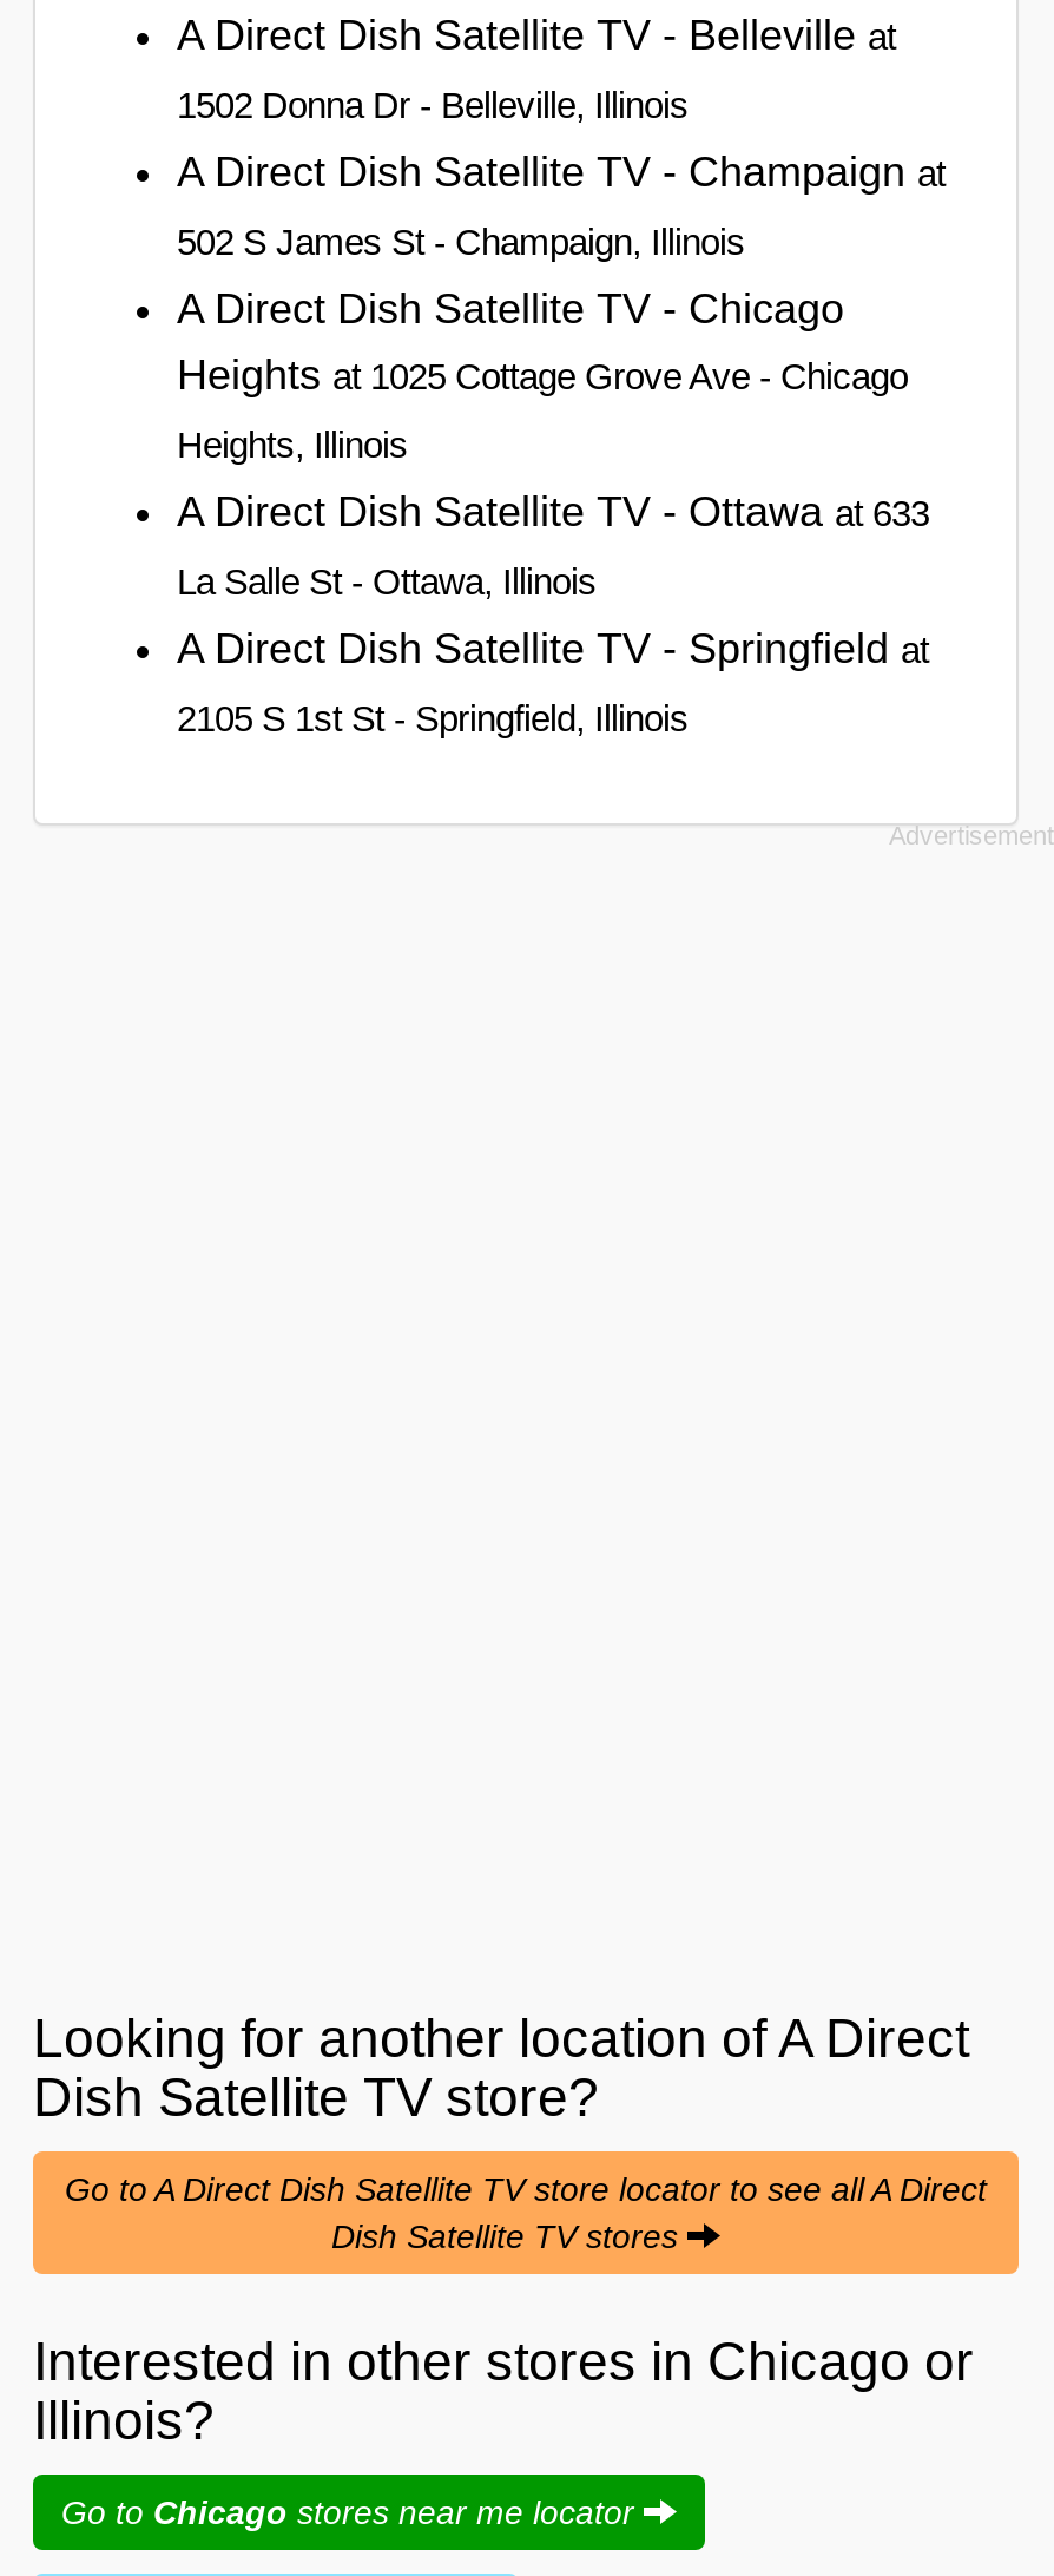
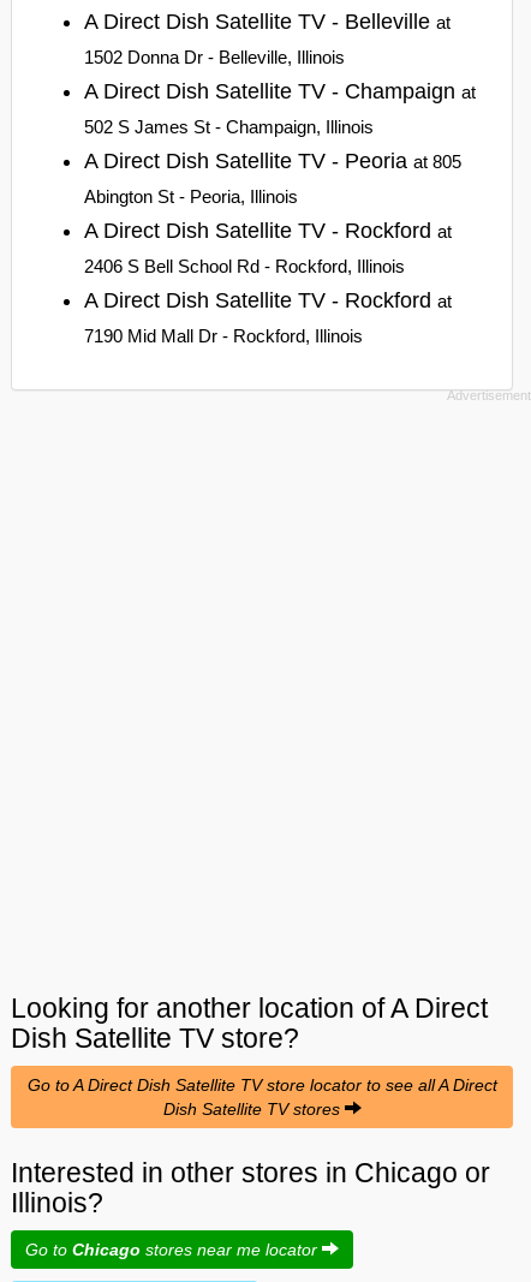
- A Direct Dish Satellite TV - Chicago
- Heights at 1025 Cottage Grove Ave - Chicago
+ A Direct Dish Satellite TV - Peoria at 805

- Heights, Illinois
+ Abington St - Peoria, Illinois

- A Direct Dish Satellite TV - Ottawa at 633
+ A Direct Dish Satellite TV - Rockford at

- La Salle St - Ottawa, Illinois
+ 2406 S Bell School Rd - Rockford, Illinois

- A Direct Dish Satellite TV - Springfield at
+ A Direct Dish Satellite TV - Rockford at

- 2105 S 1st St - Springfield, Illinois
+ 7190 Mid Mall Dr - Rockford, Illinois
